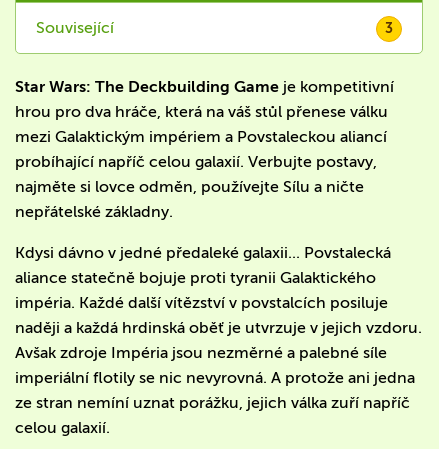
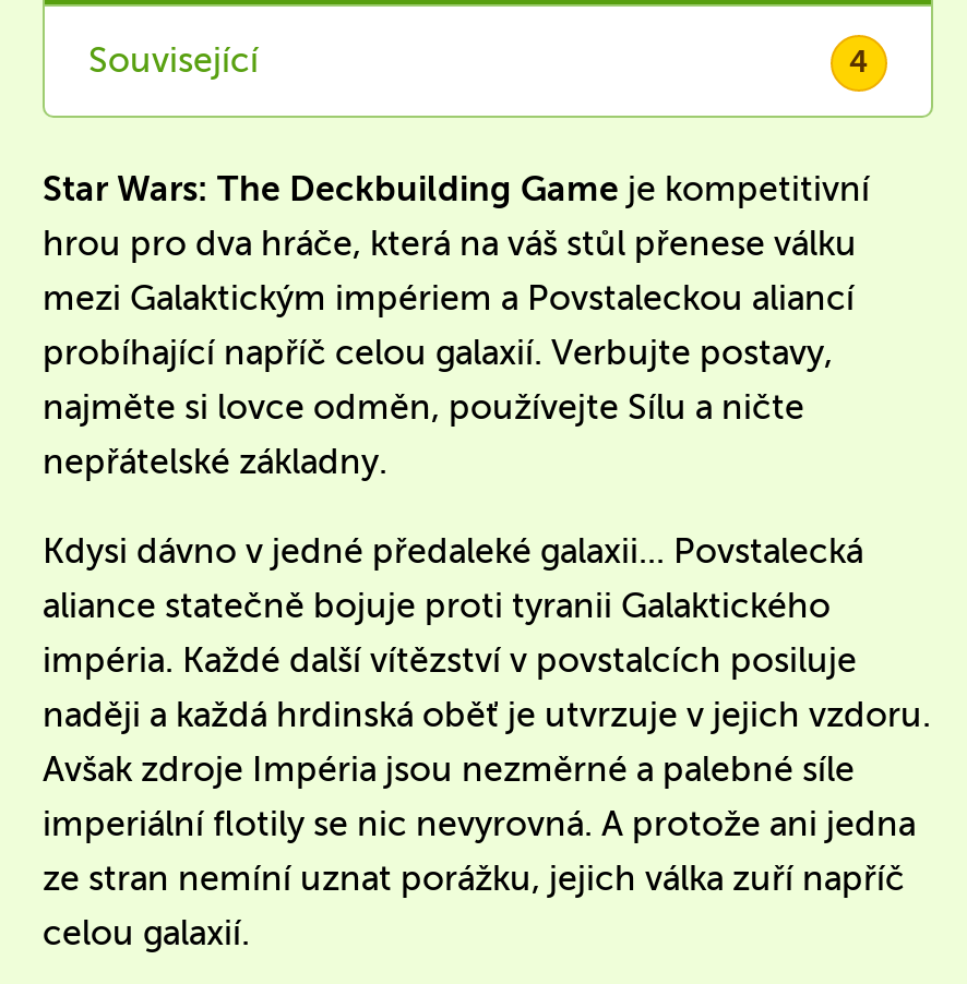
- 3
+ 4
